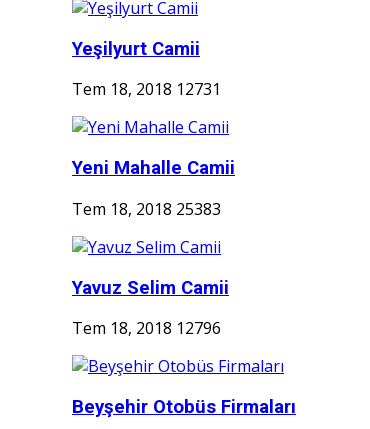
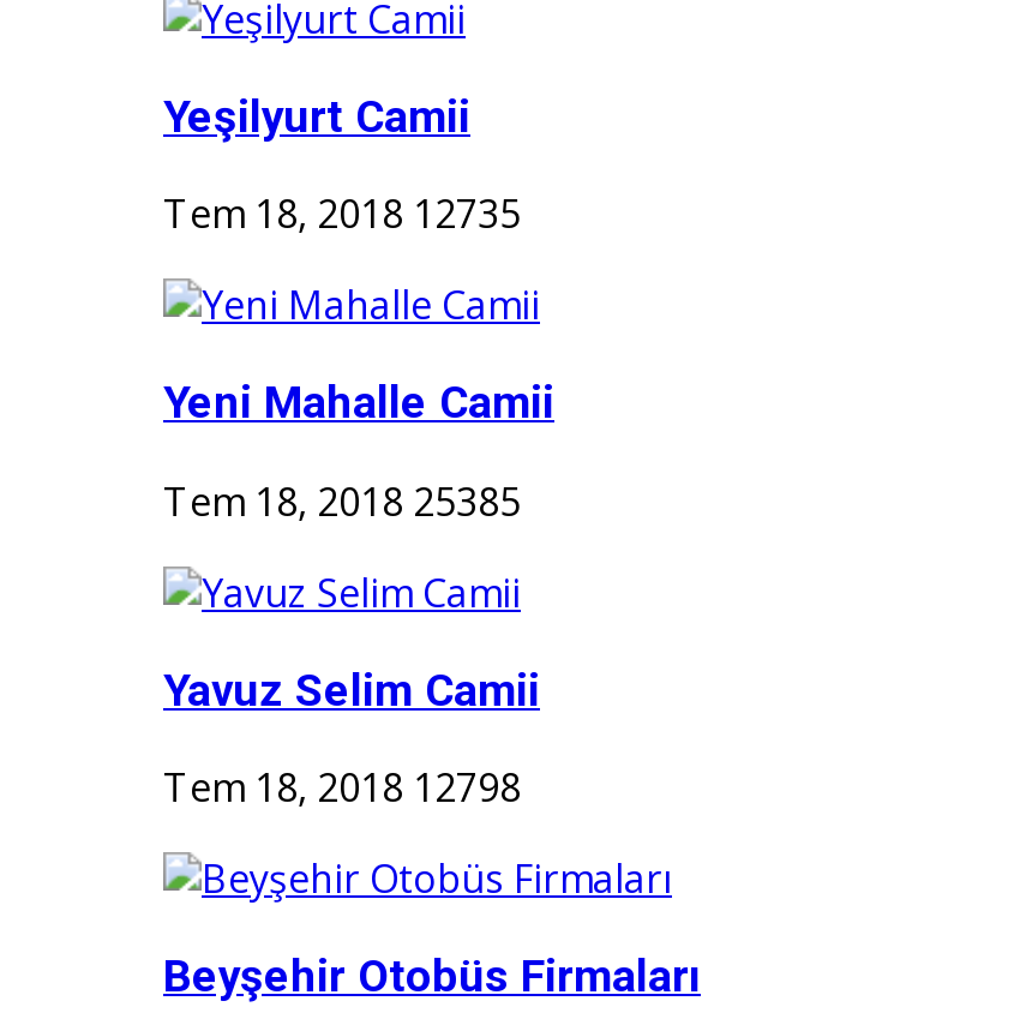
- Tem 18, 2018 12731
+ Tem 18, 2018 12735

- Tem 18, 2018 25383
+ Tem 18, 2018 25385

- Tem 18, 2018 12796
+ Tem 18, 2018 12798
